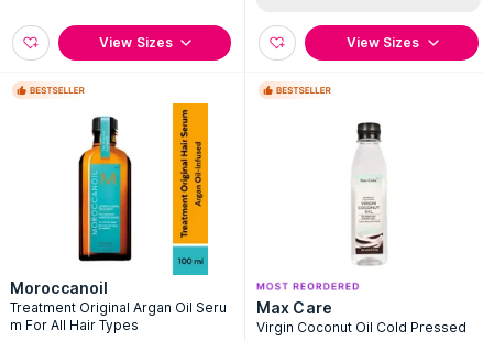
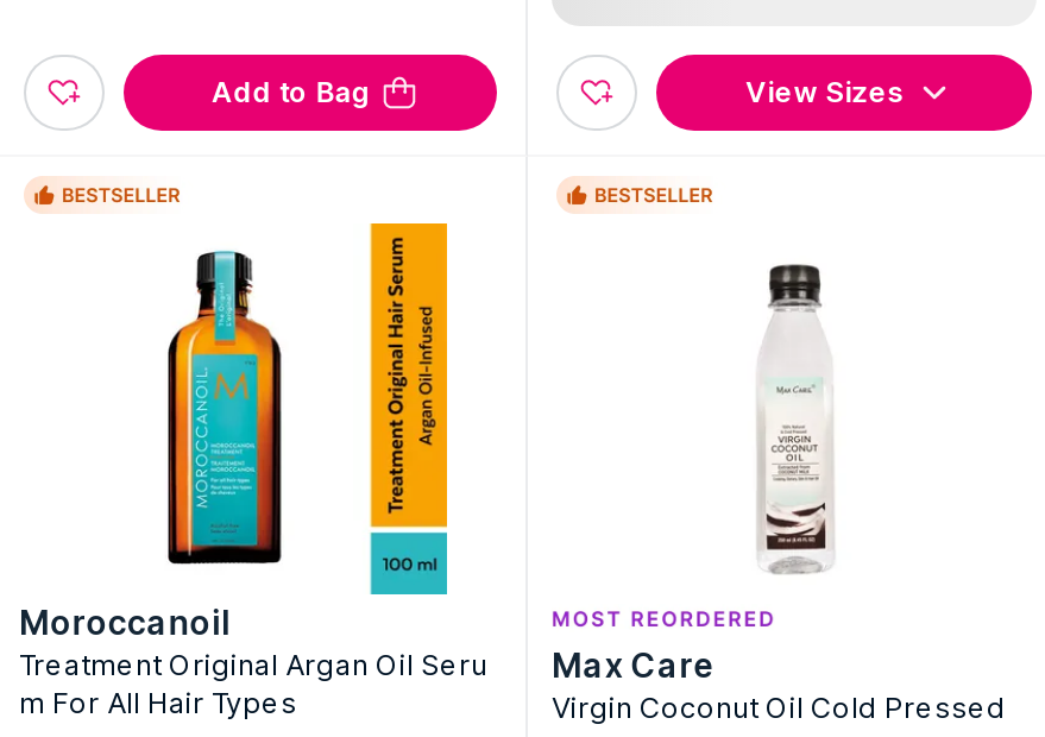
- View Sizes
+ Add to Bag
